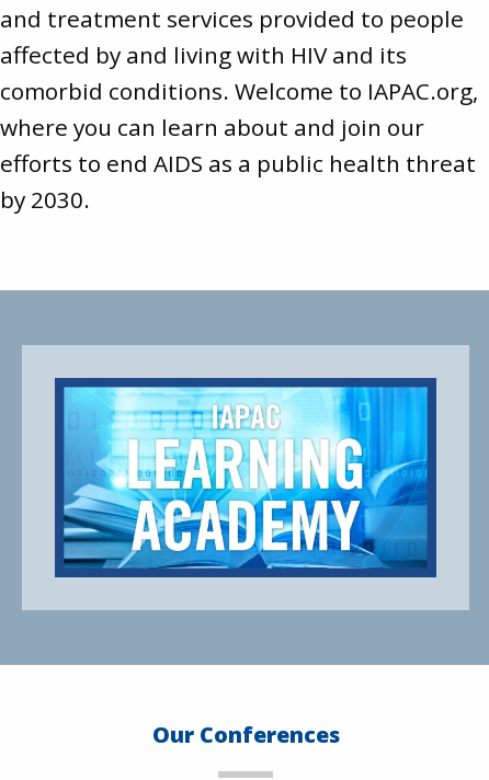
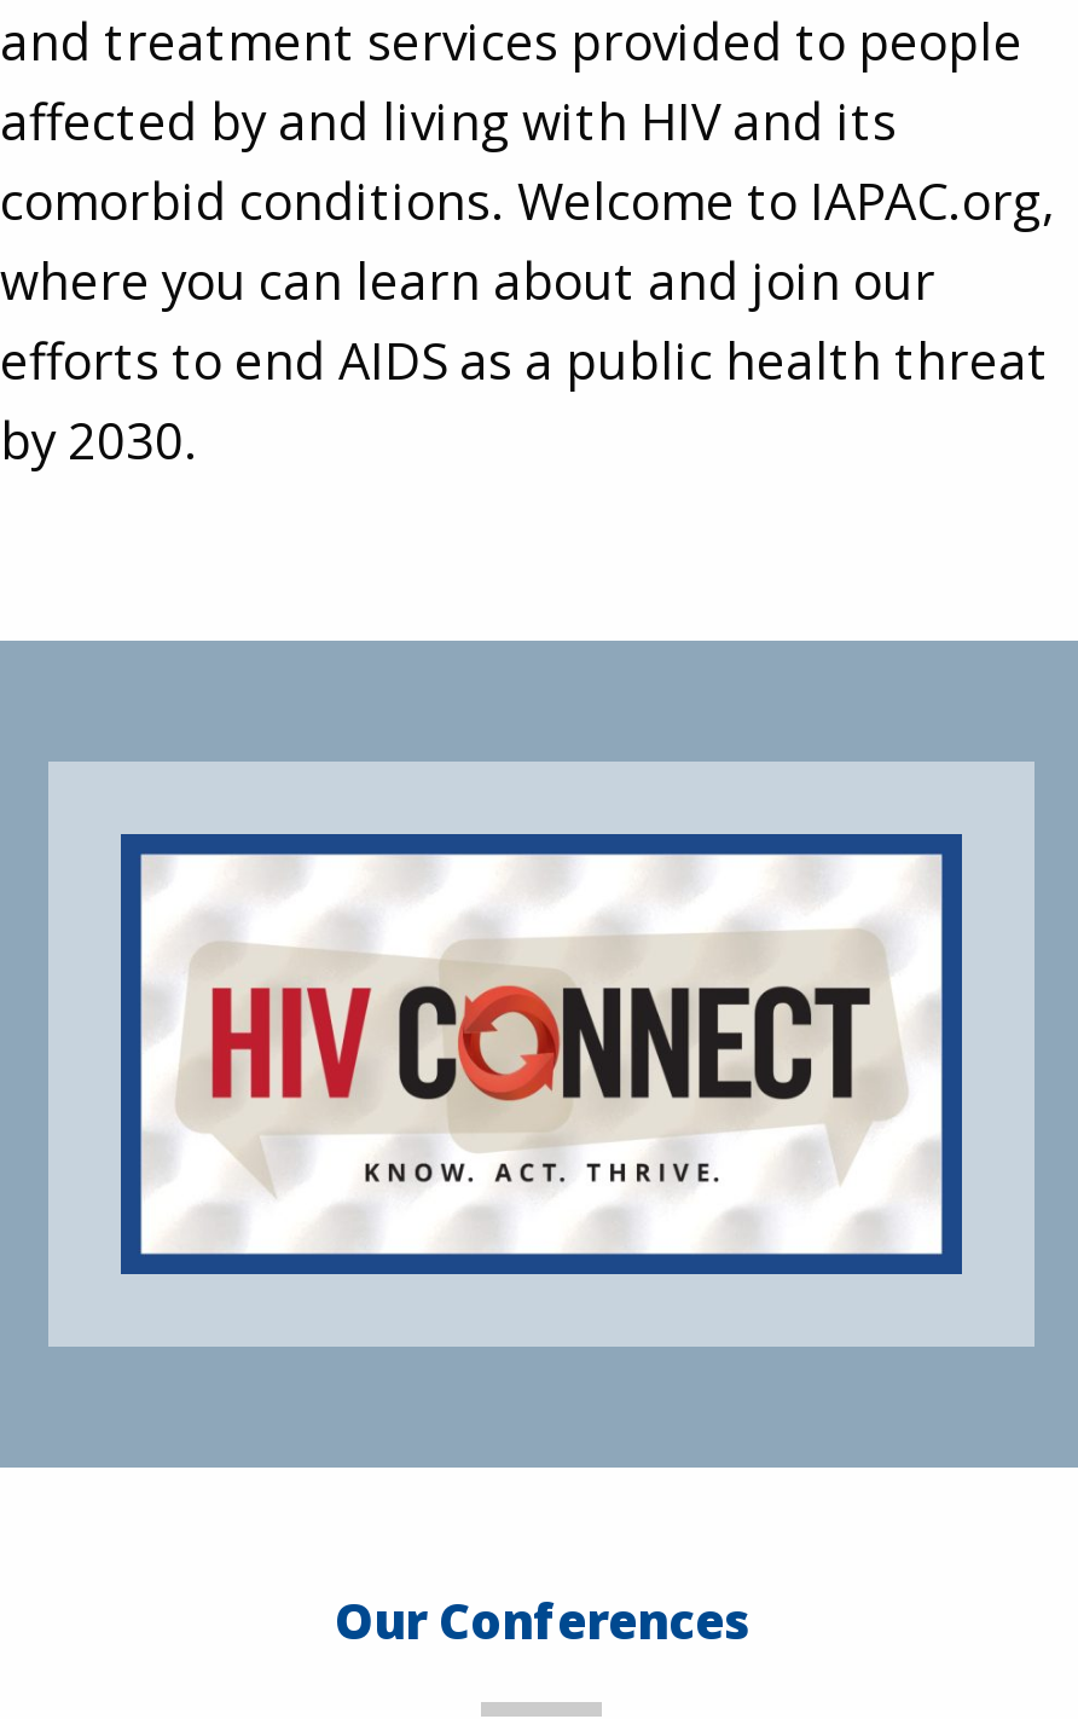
- [image]
+ [image]
